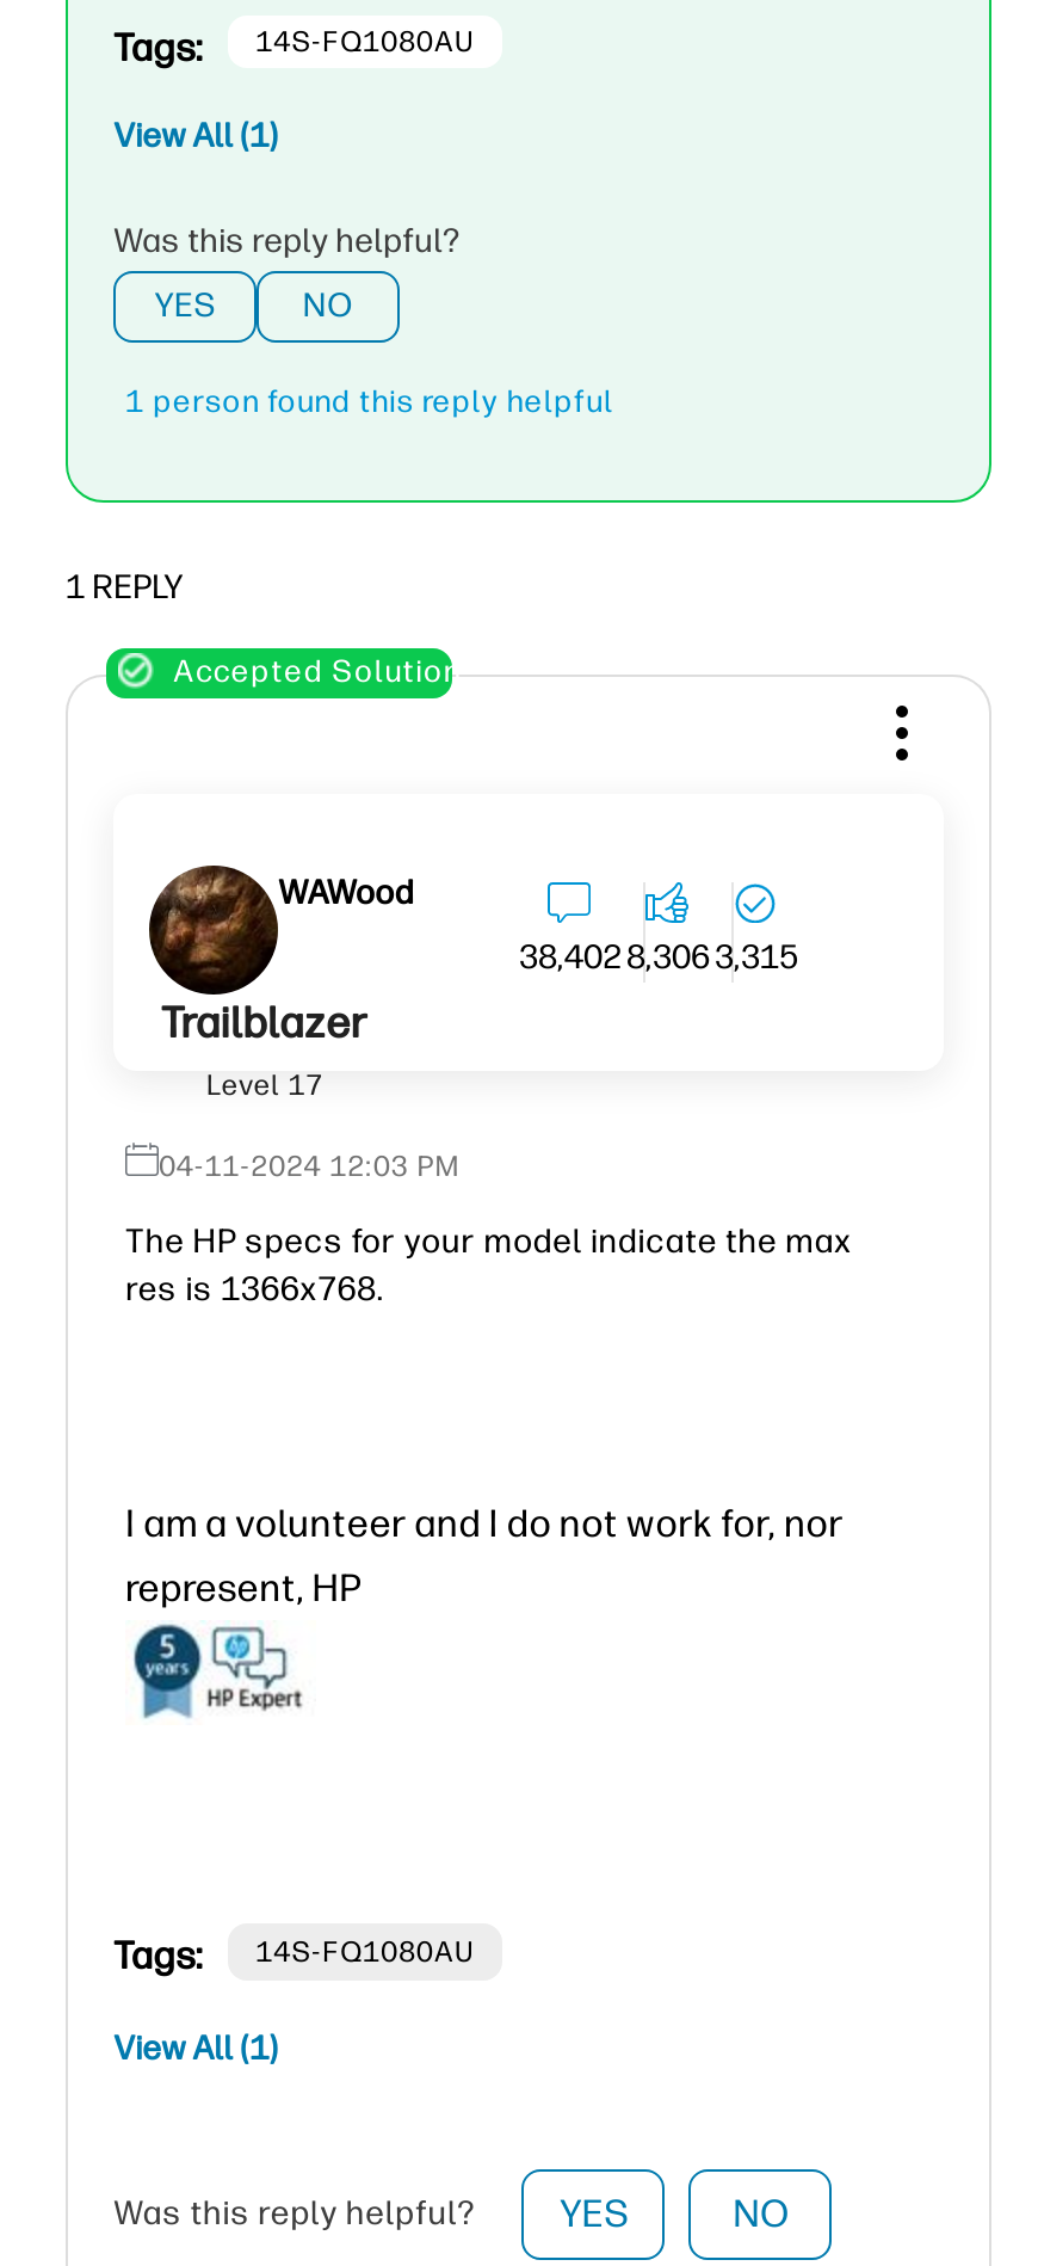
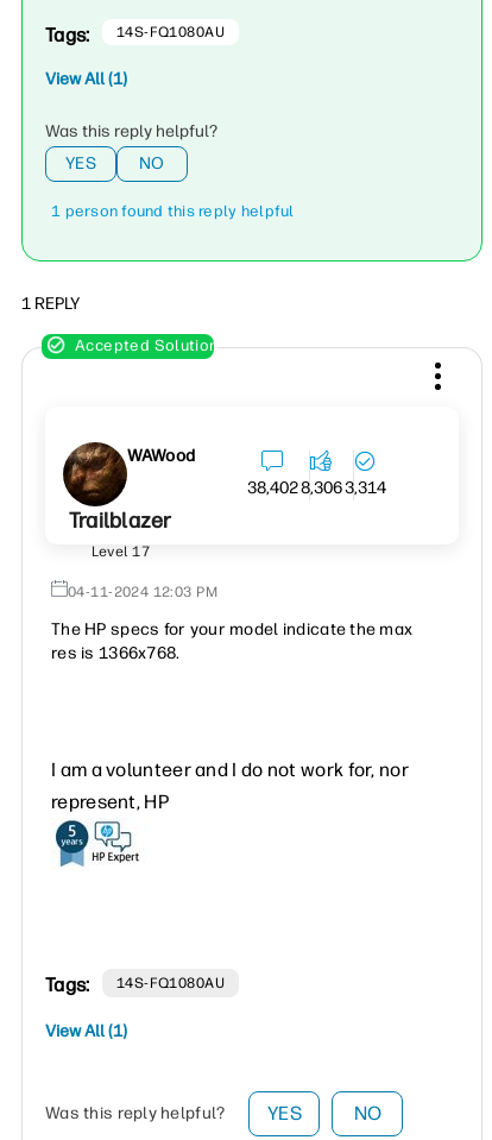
- 38,402 8,306 3,315
+ 38,402 8,306 3,314
